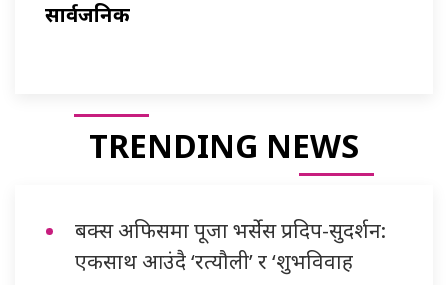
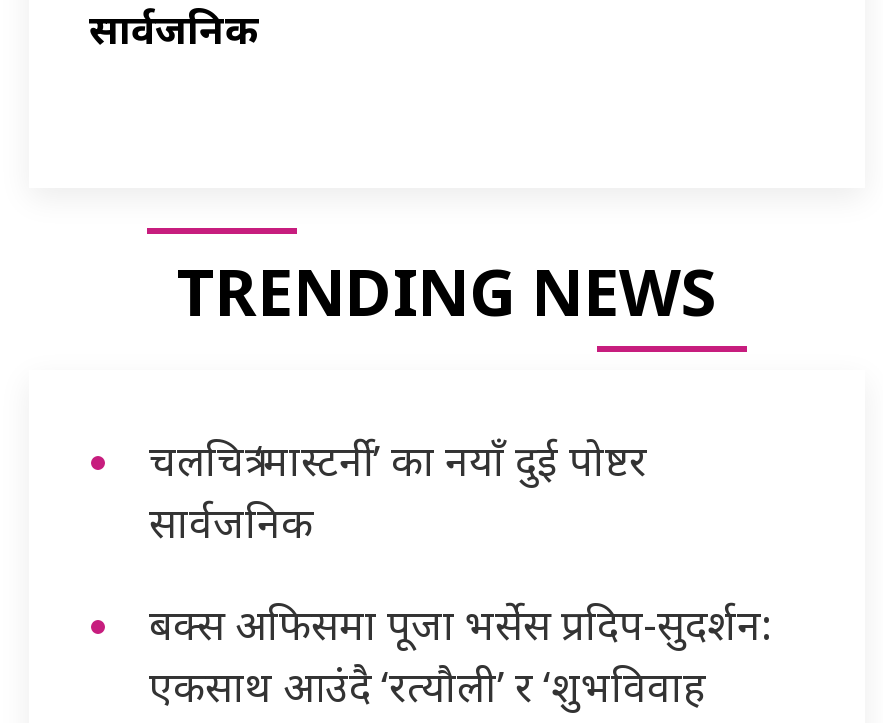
+ चलचित्र ‘मास्टर्नी’ का नयाँ दुई पोष्टर
+ सार्वजनिक
